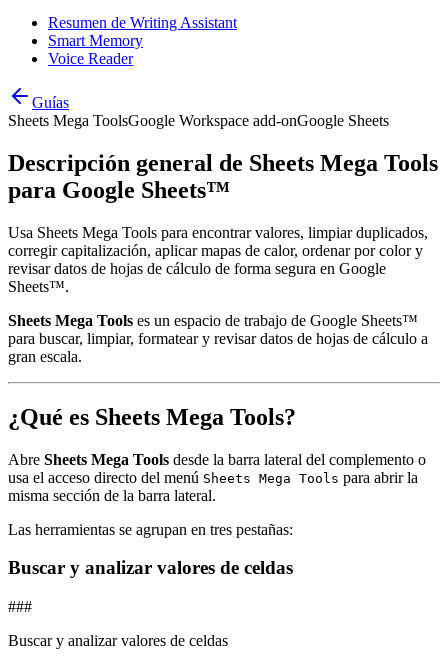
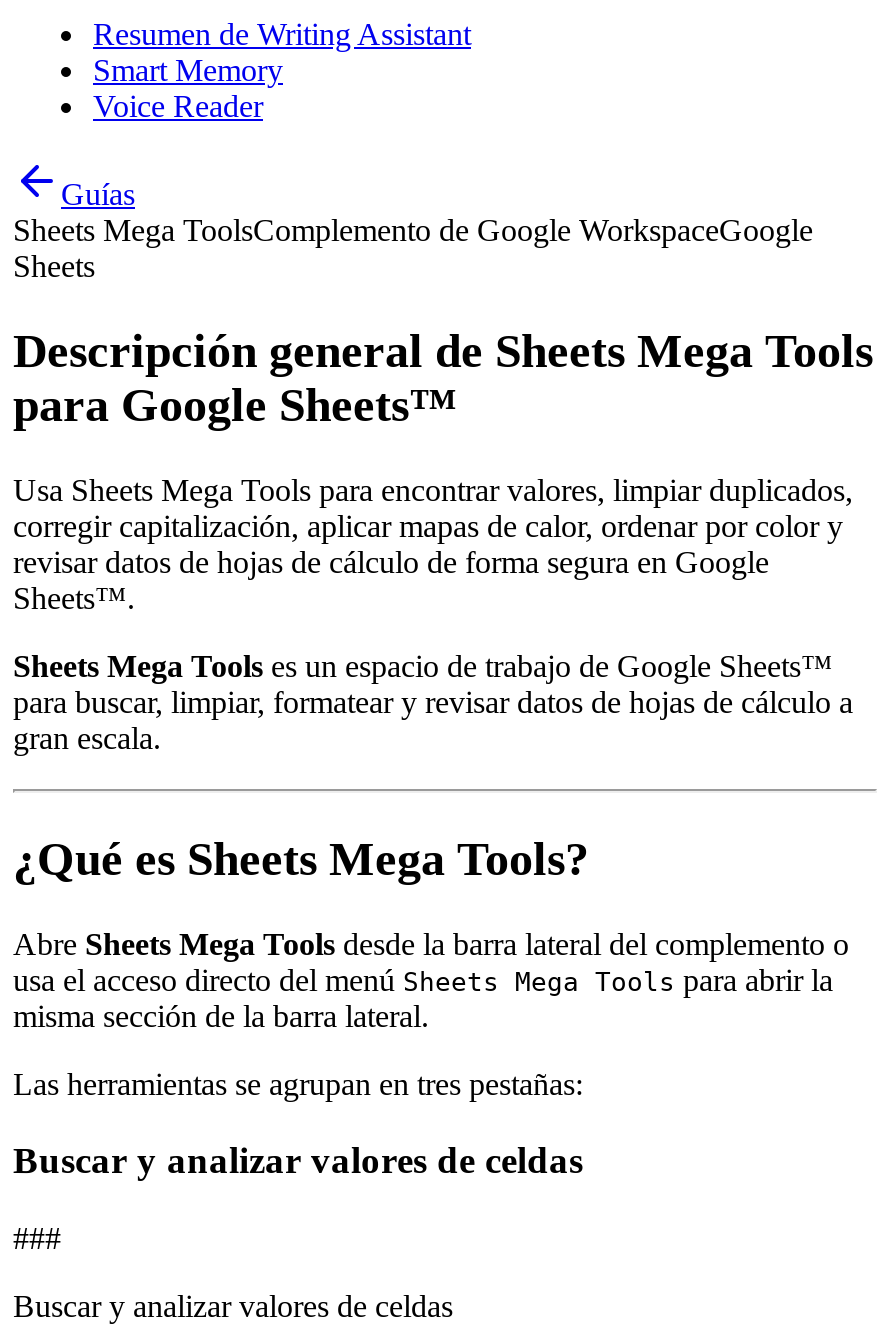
- Sheets Mega ToolsGoogle Workspace add-onGoogle Sheets
+ Sheets Mega ToolsComplemento de Google WorkspaceGoogle
+ Sheets
